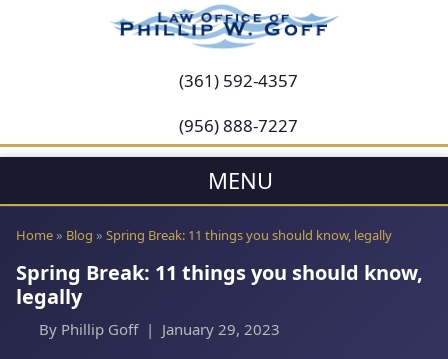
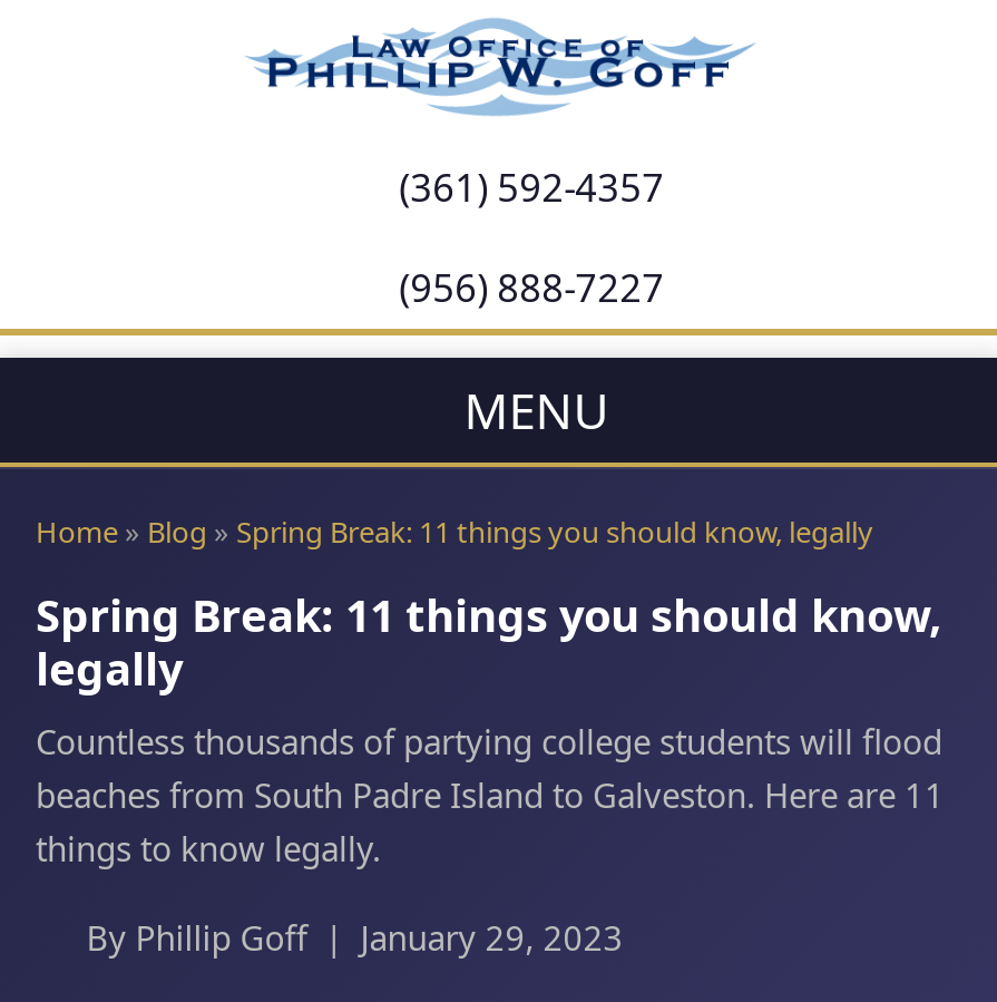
+ Countless thousands of partying college students will flood
+ beaches from South Padre Island to Galveston. Here are 11
+ things to know legally.
